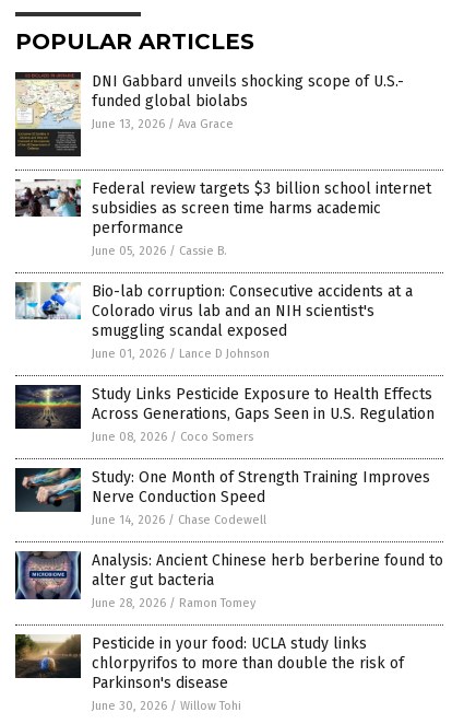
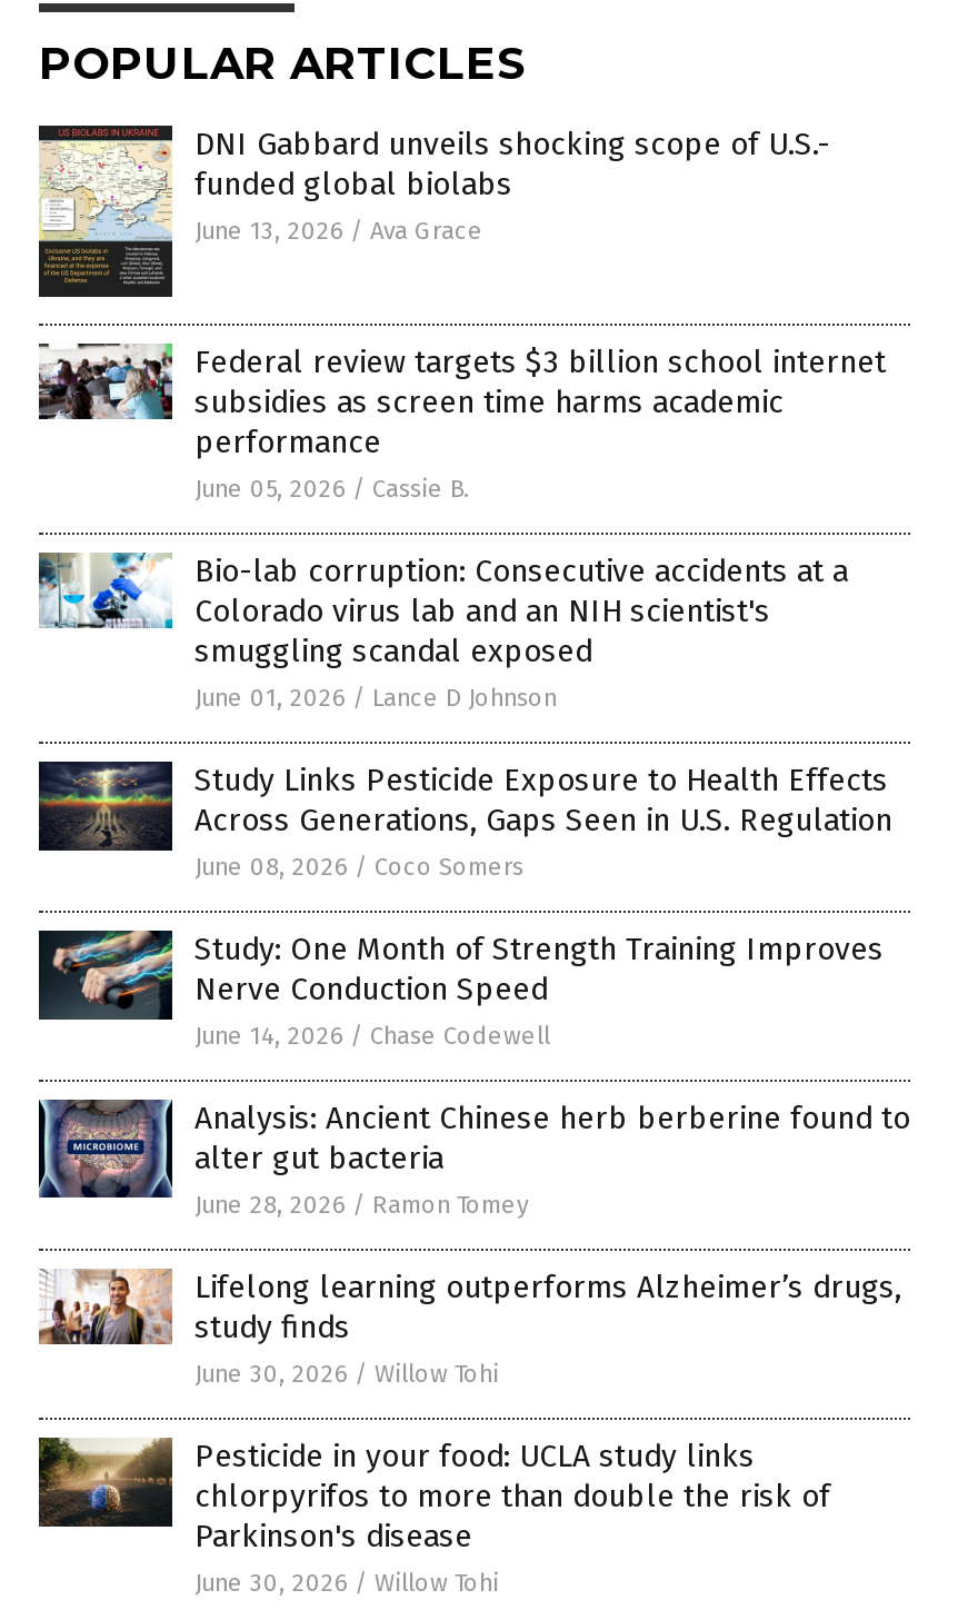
+ [image]
+ Lifelong learning outperforms Alzheimer’s drugs,
+ study finds
+ June 30, 2026 / Willow Tohi
